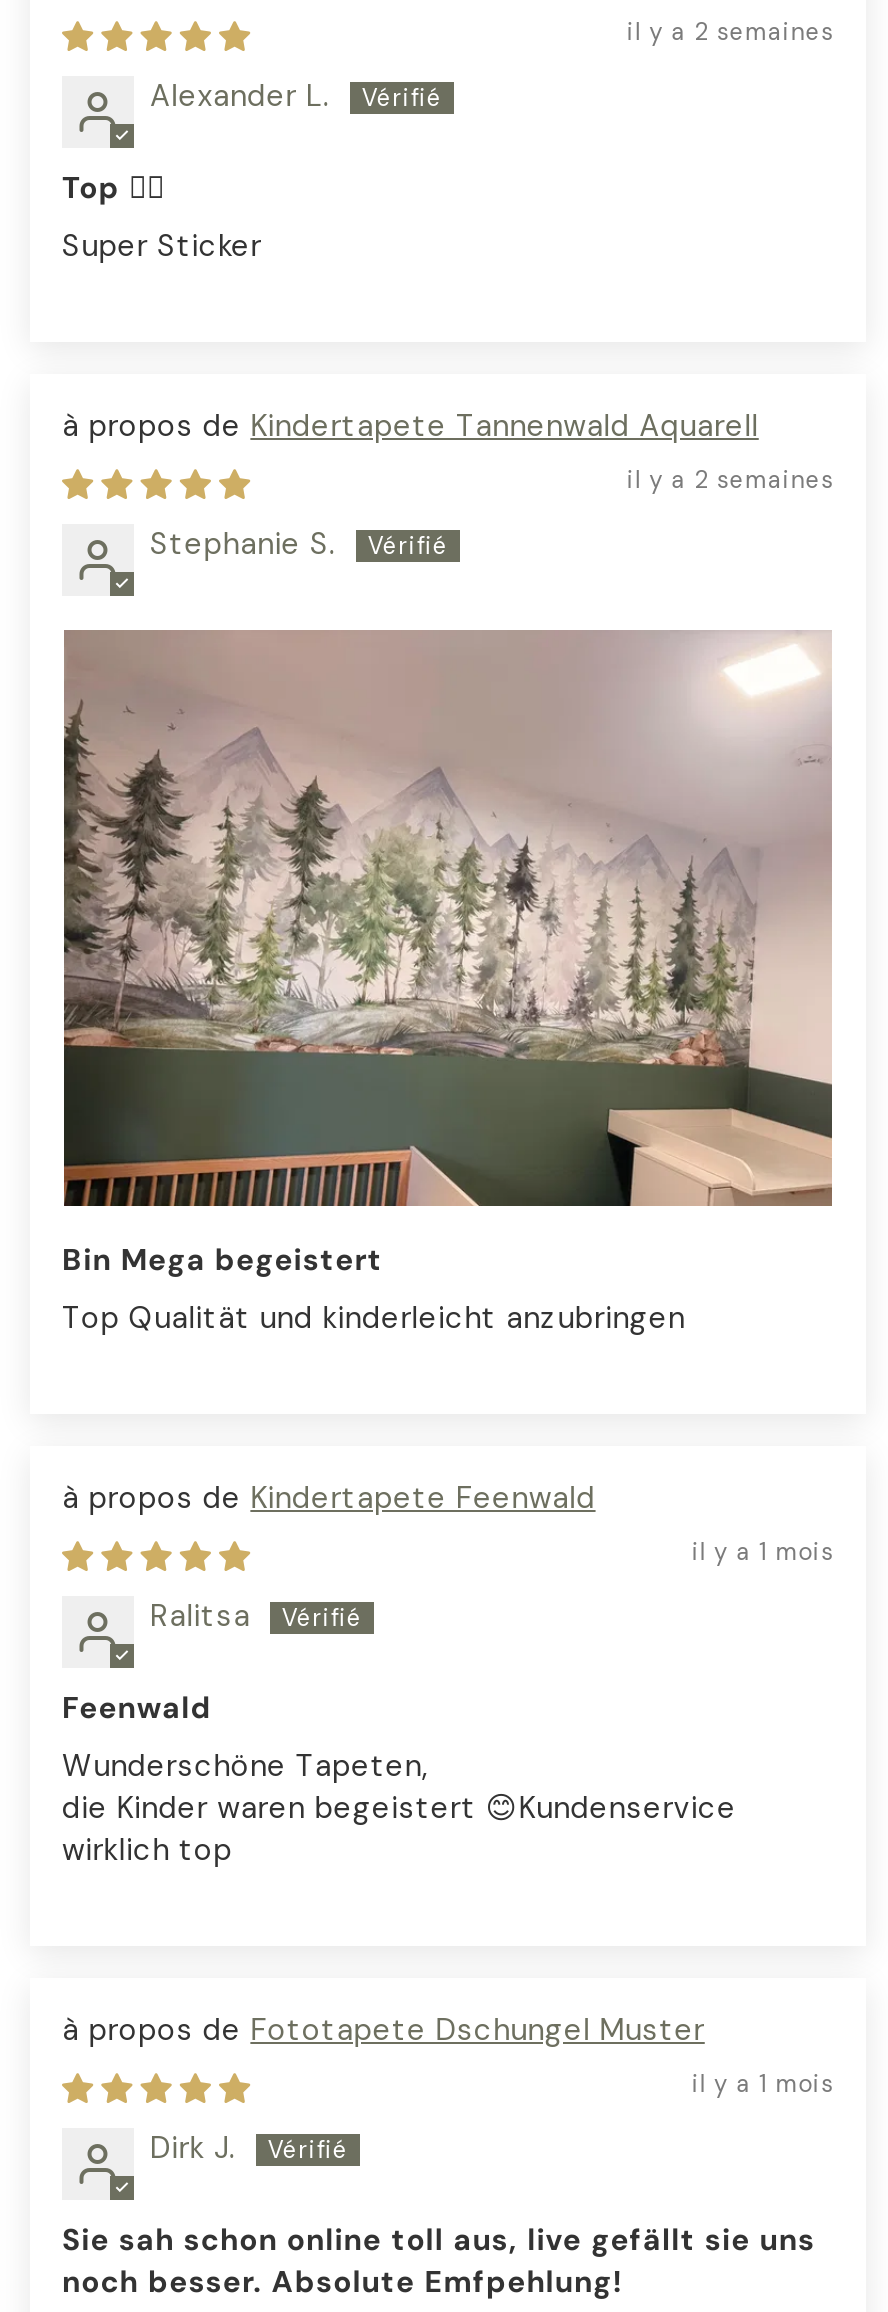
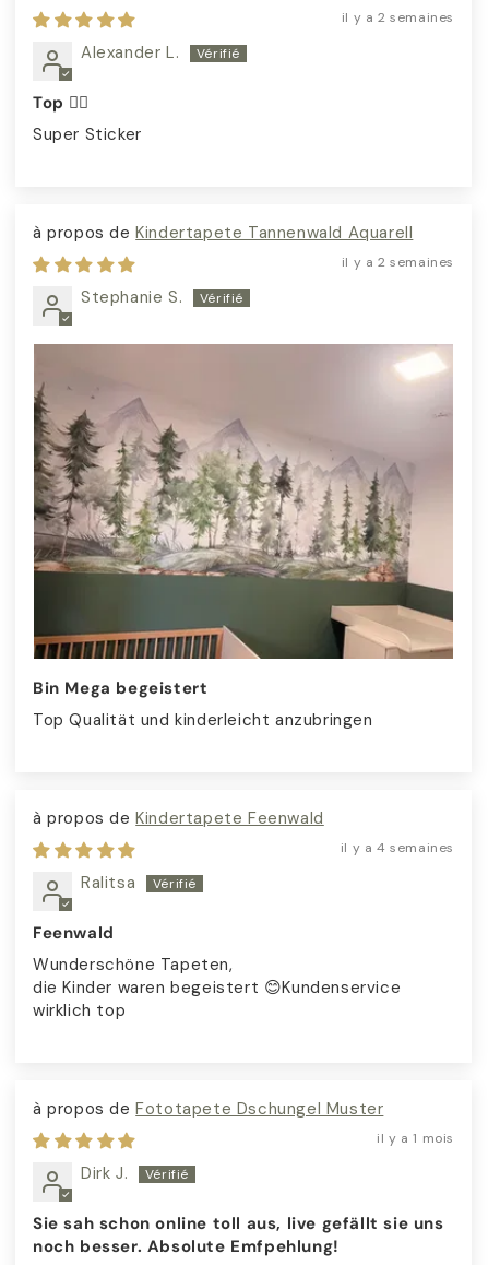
- il y a 1 mois
+ il y a 4 semaines
